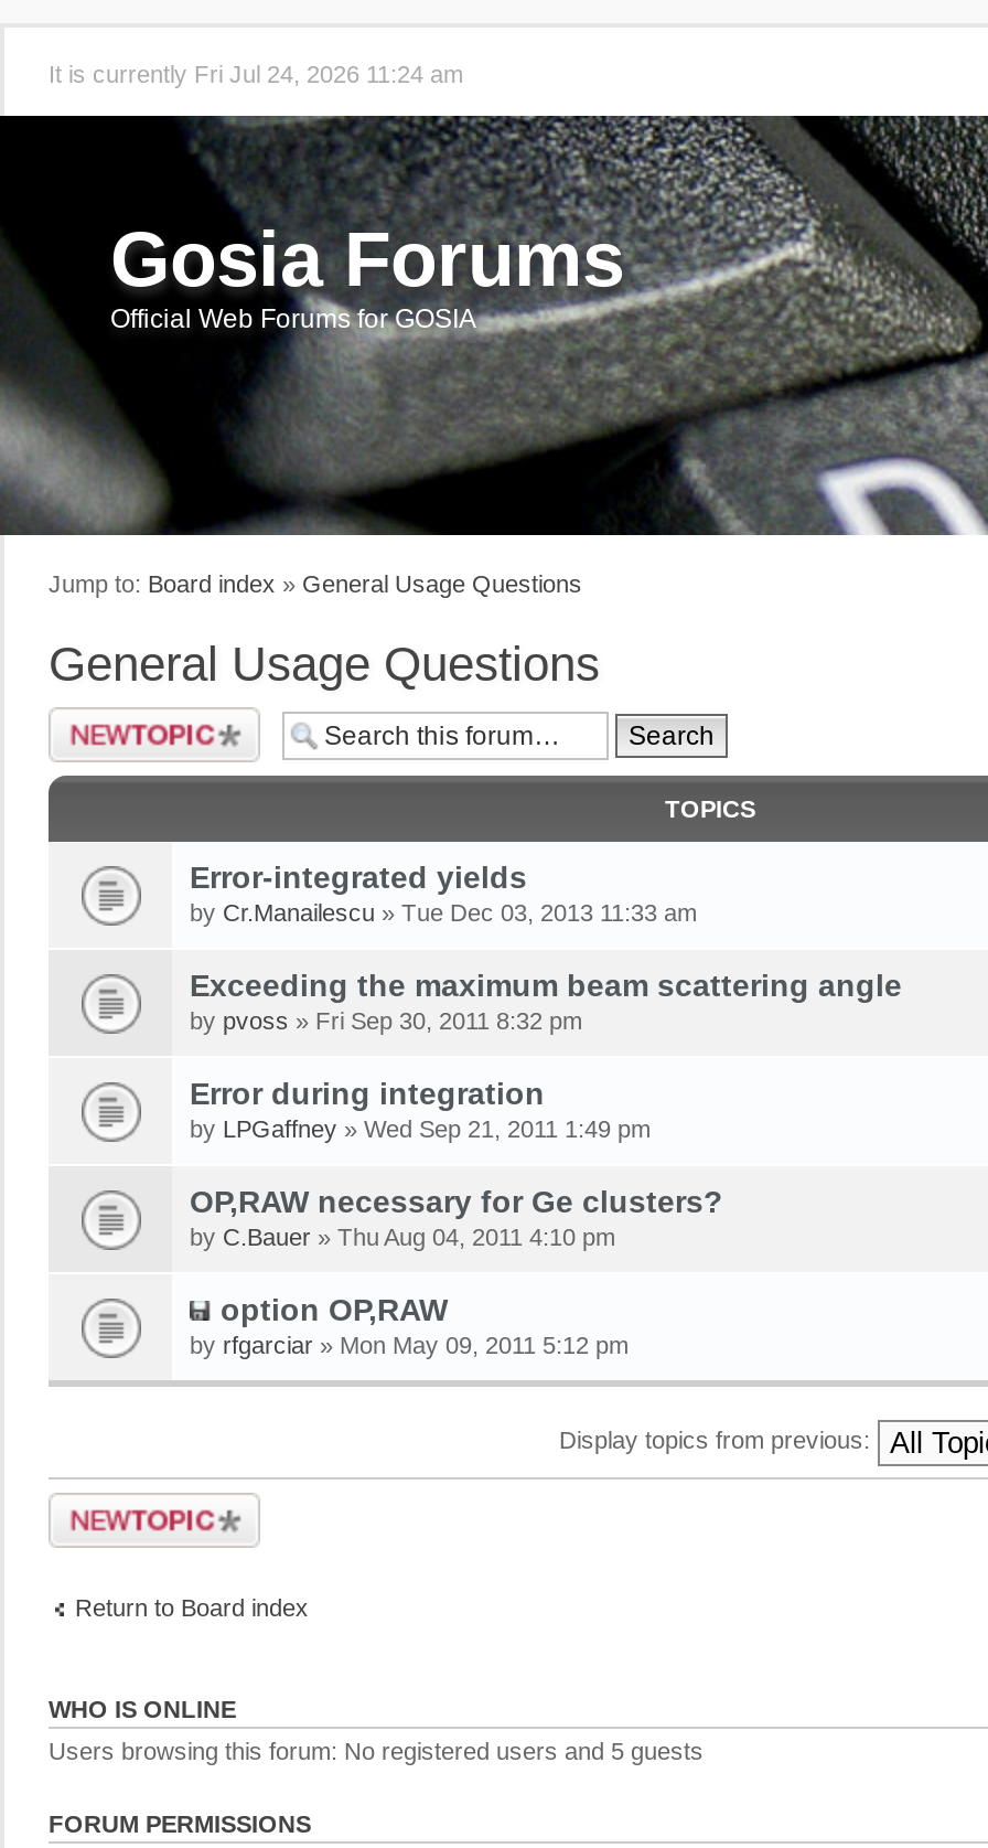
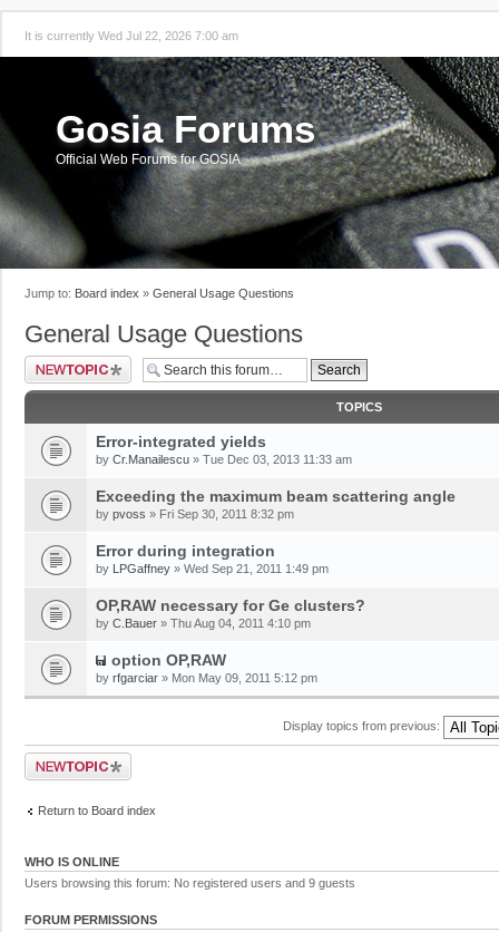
- It is currently Fri Jul 24, 2026 11:24 am
+ It is currently Wed Jul 22, 2026 7:00 am

- Users browsing this forum: No registered users and 5 guests
+ Users browsing this forum: No registered users and 9 guests
